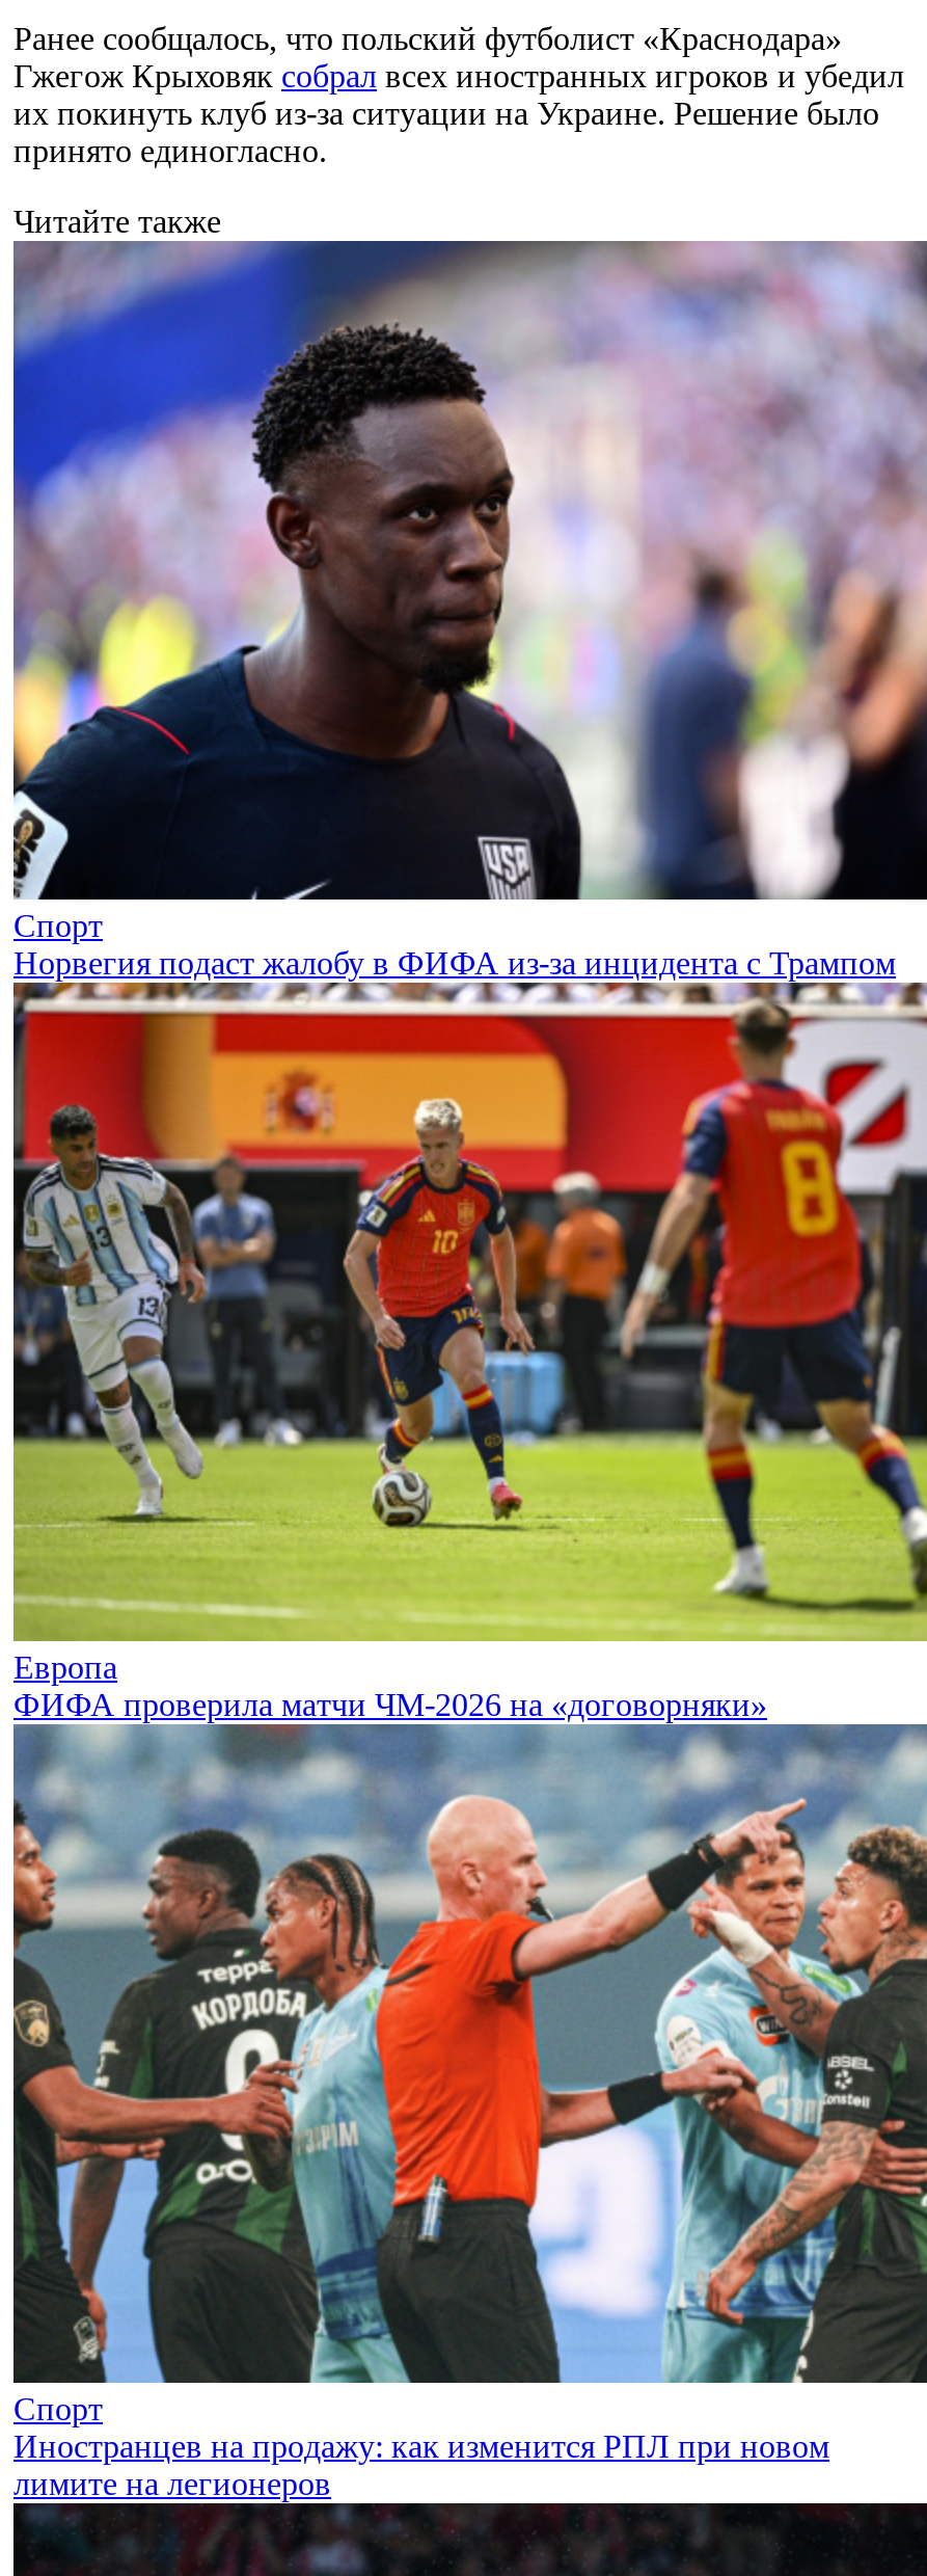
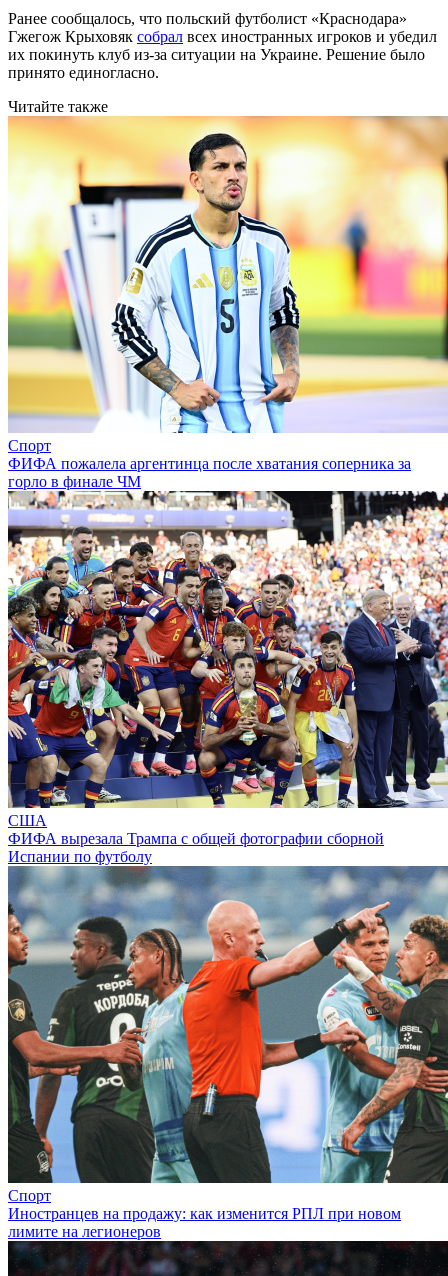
- [image]
- Норвегия подаст жалобу в ФИФА из-за инцидента с Трампом
+ [image]
+ ФИФА пожалела аргентинца после хватания соперника за
+ горло в финале ЧМ

- [image]
- Европа
- ФИФА проверила матчи ЧМ-2026 на «договорняки»
+ [image]
+ США
+ ФИФА вырезала Трампа с общей фотографии сборной
+ Испании по футболу
